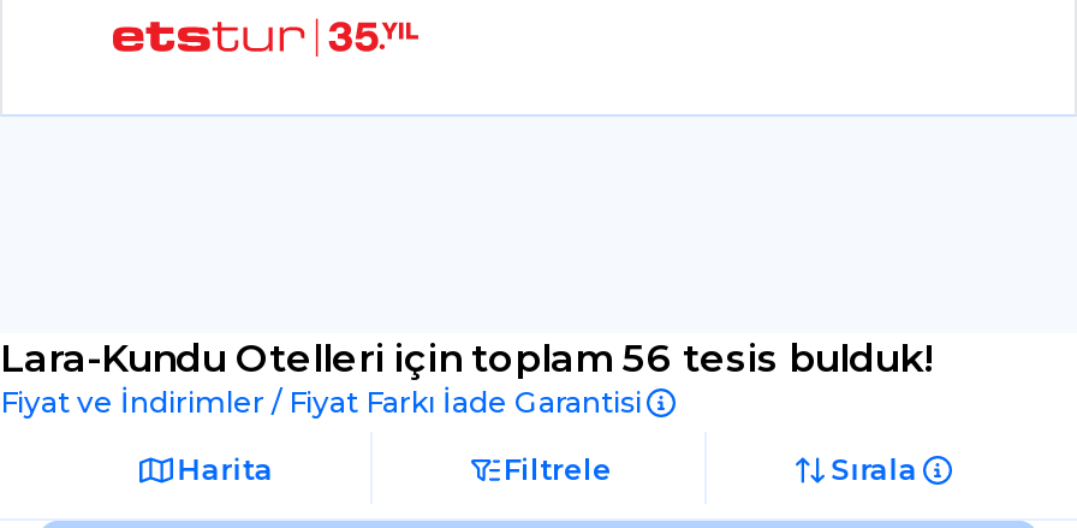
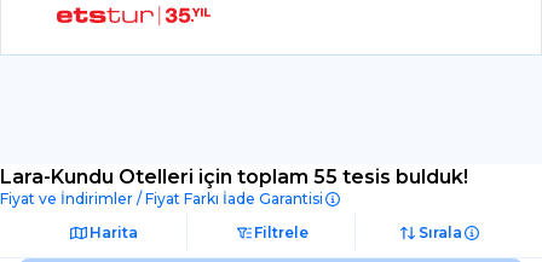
- Lara-Kundu Otelleri için toplam 56 tesis bulduk!
+ Lara-Kundu Otelleri için toplam 55 tesis bulduk!
